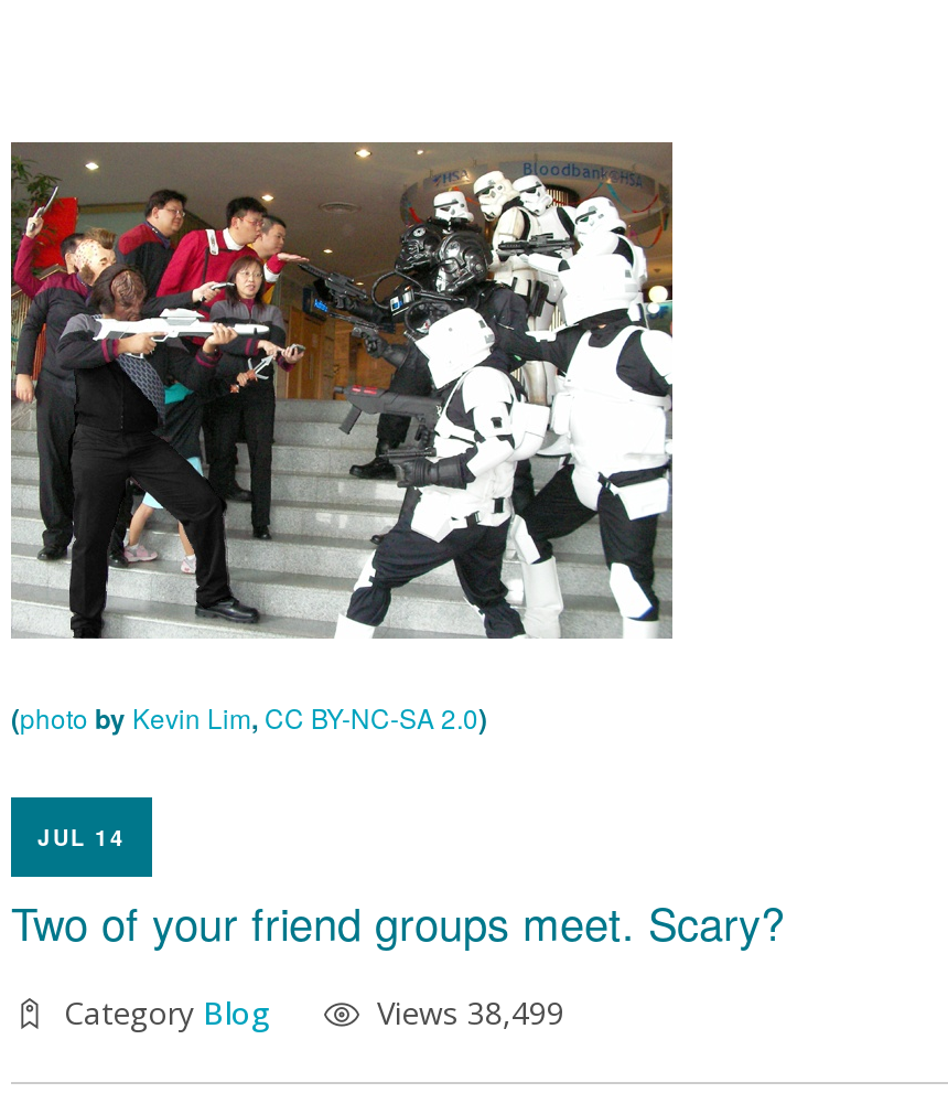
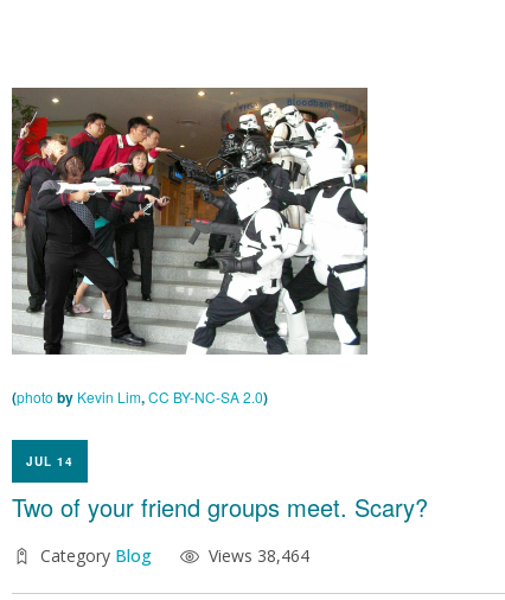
- Views 38,499
+ Views 38,464
